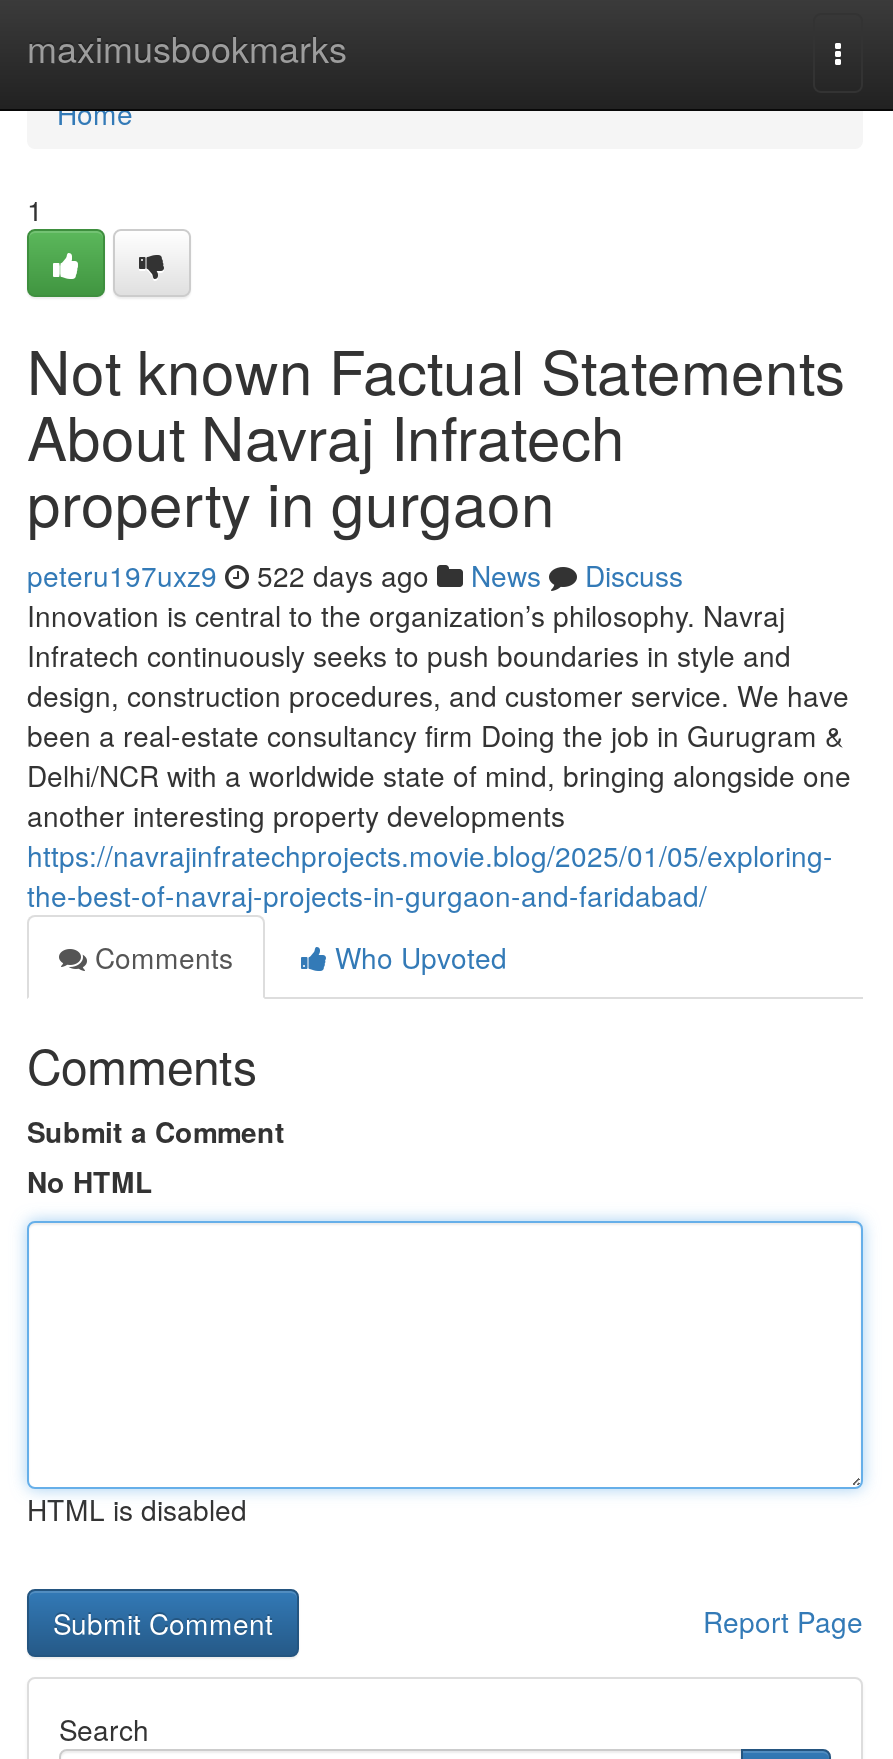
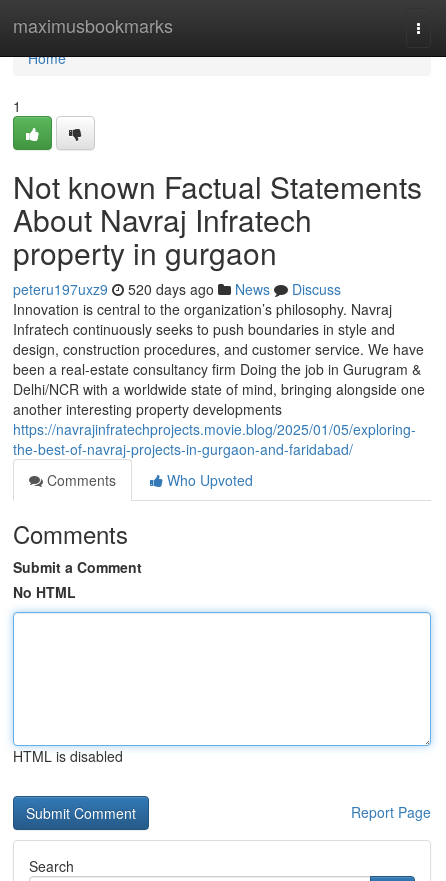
- peteru197uxz9 522 days ago News Discuss
+ peteru197uxz9 520 days ago News Discuss
